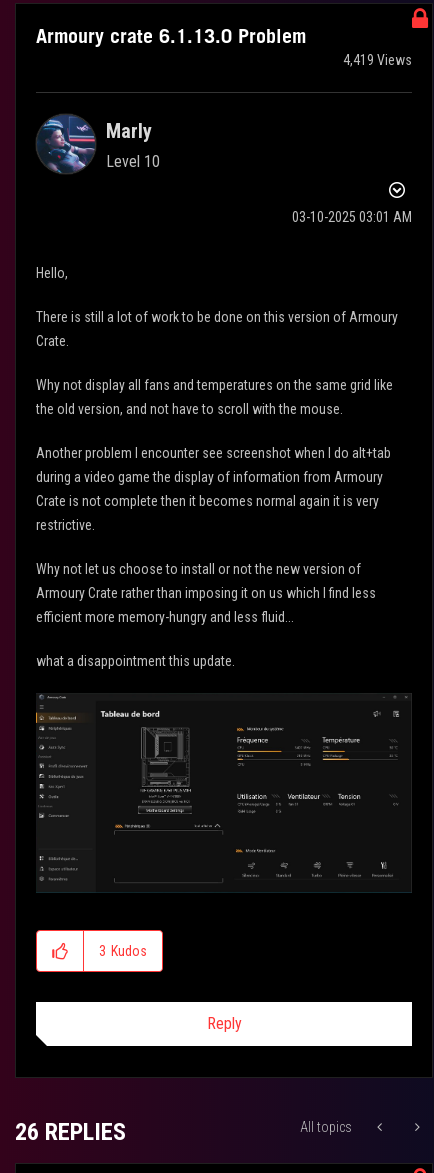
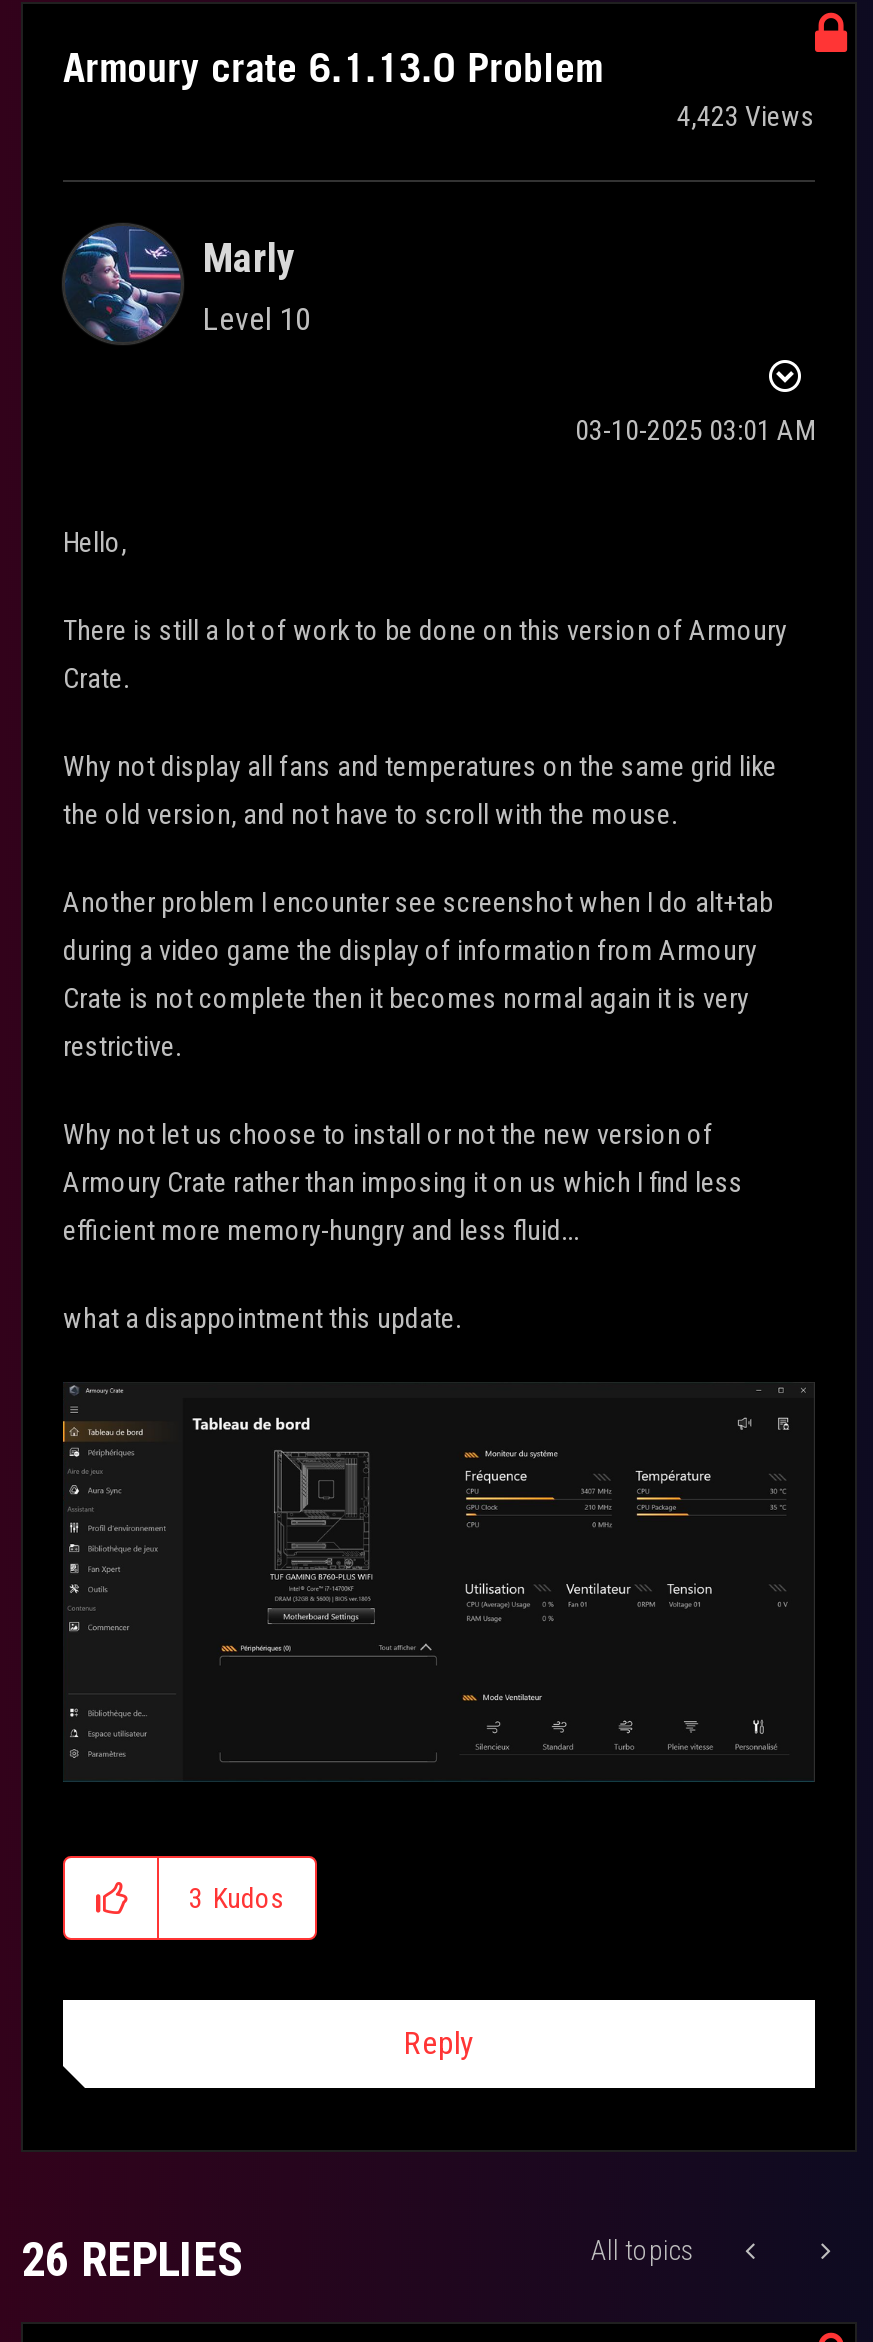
- 4,419 Views
+ 4,423 Views
